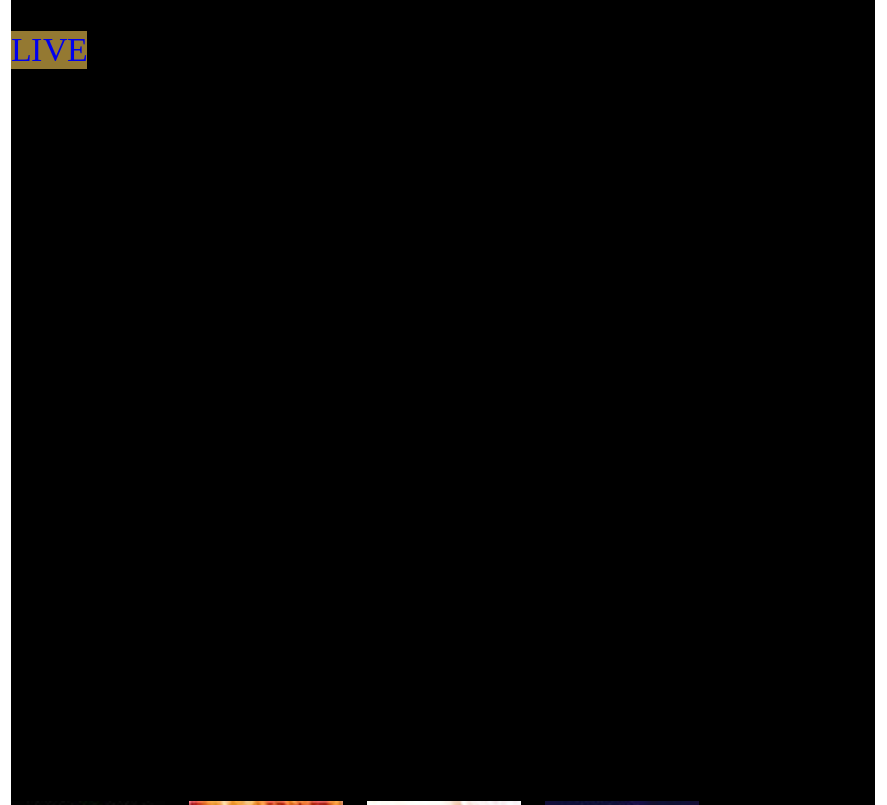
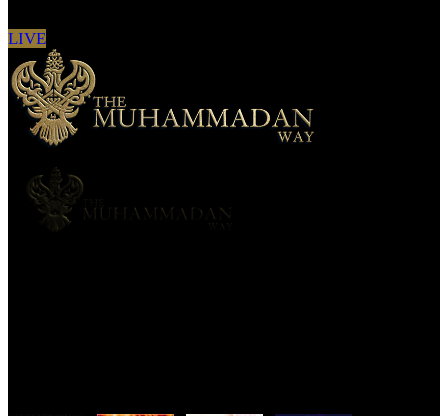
+ [image]
